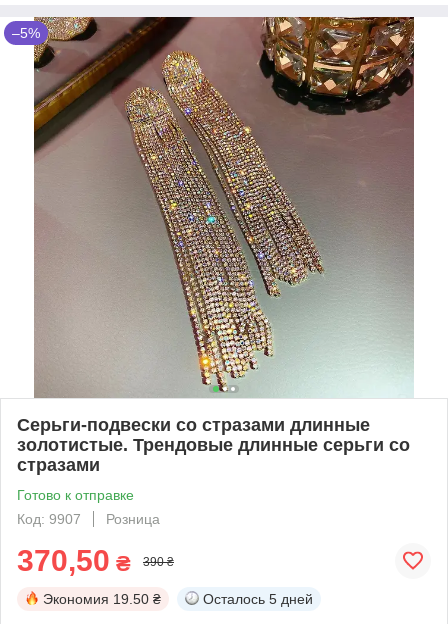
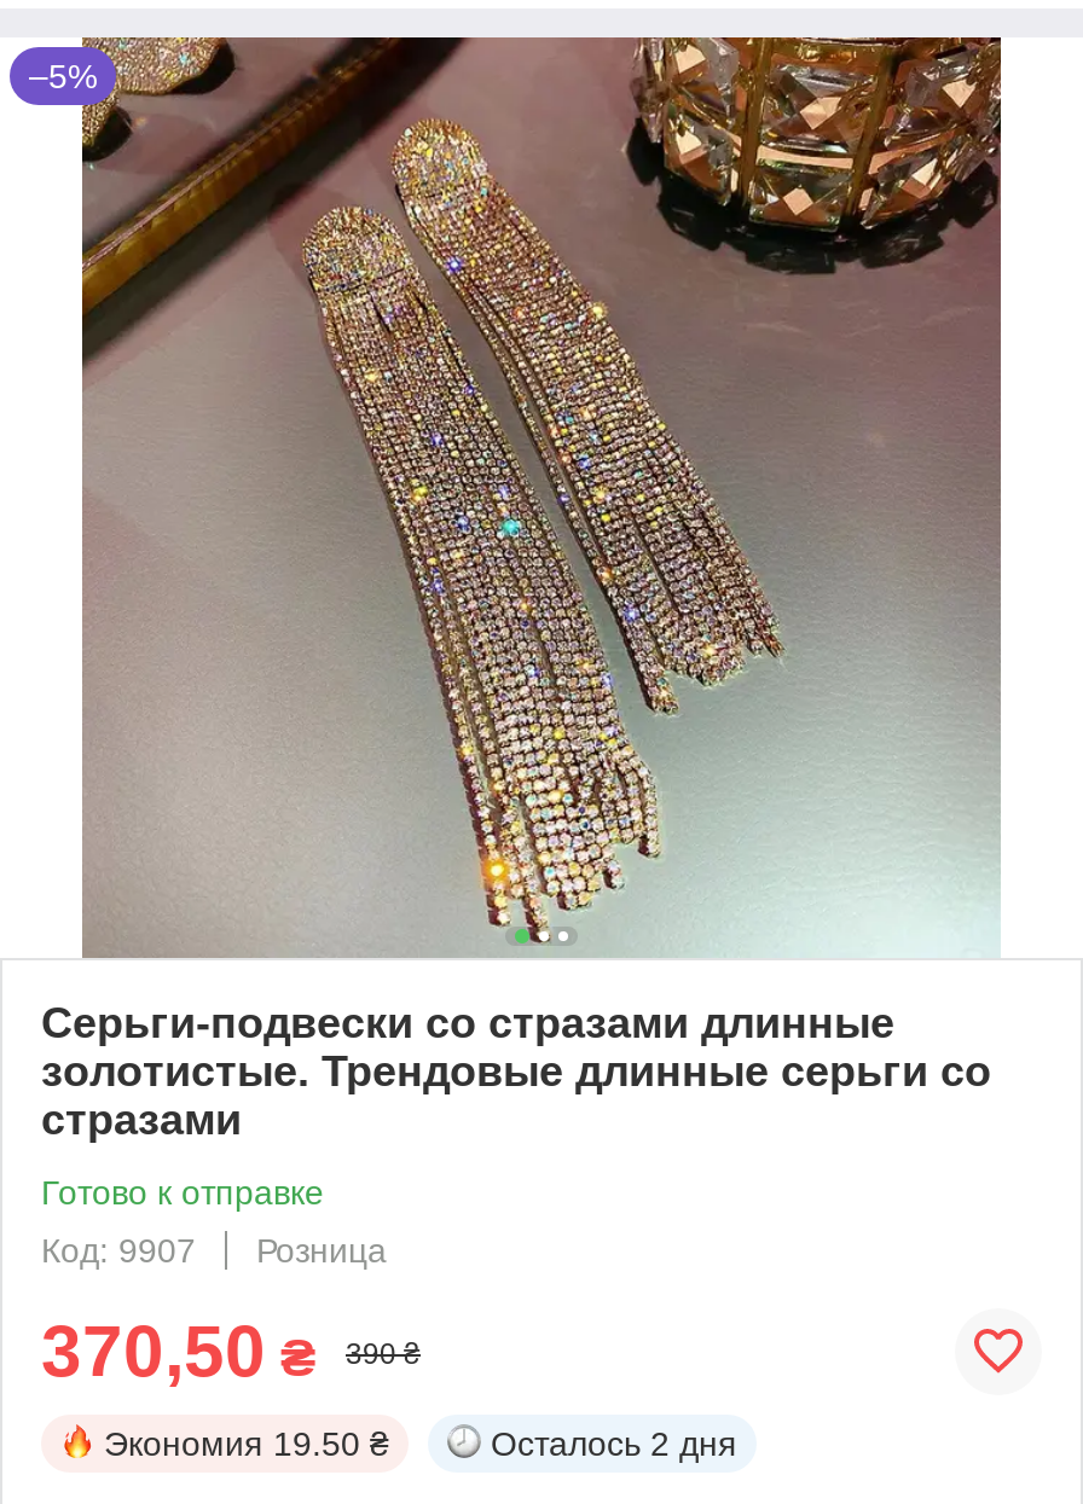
- Осталось 5 дней
+ Осталось 2 дня
